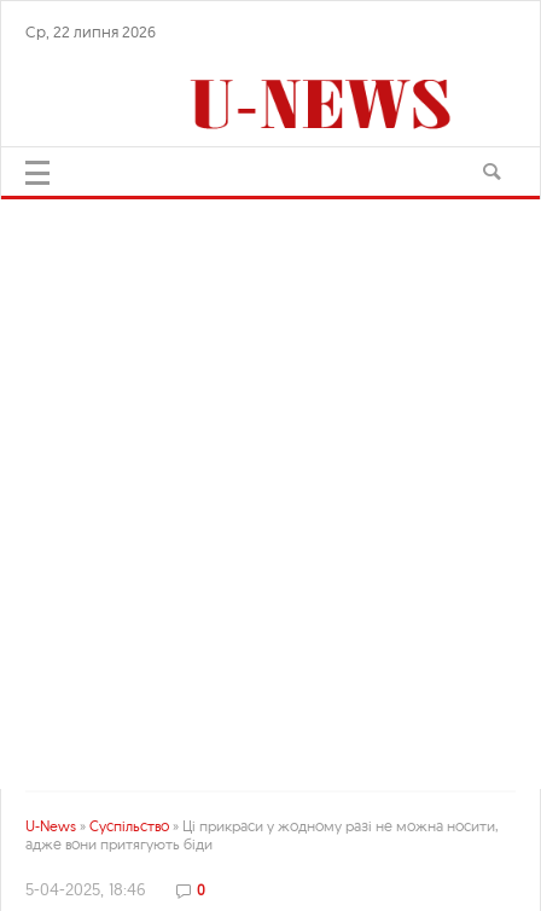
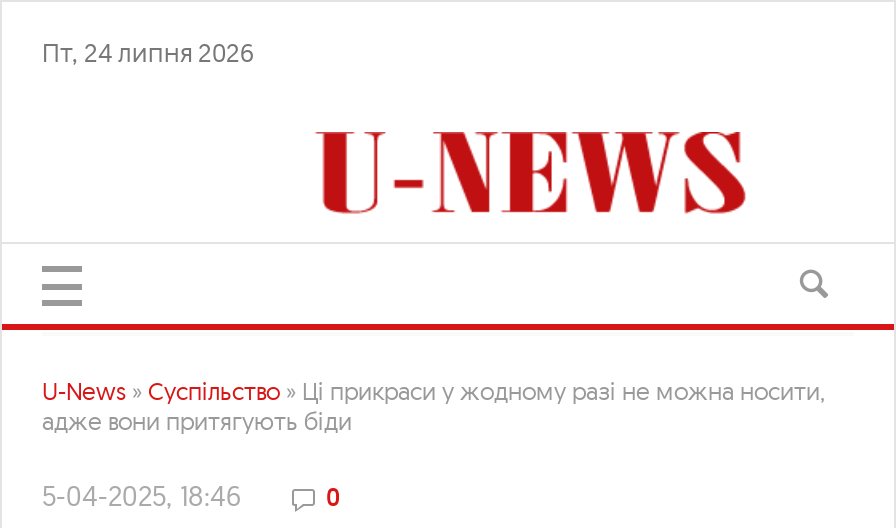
- Ср, 22 липня 2026
+ Пт, 24 липня 2026
